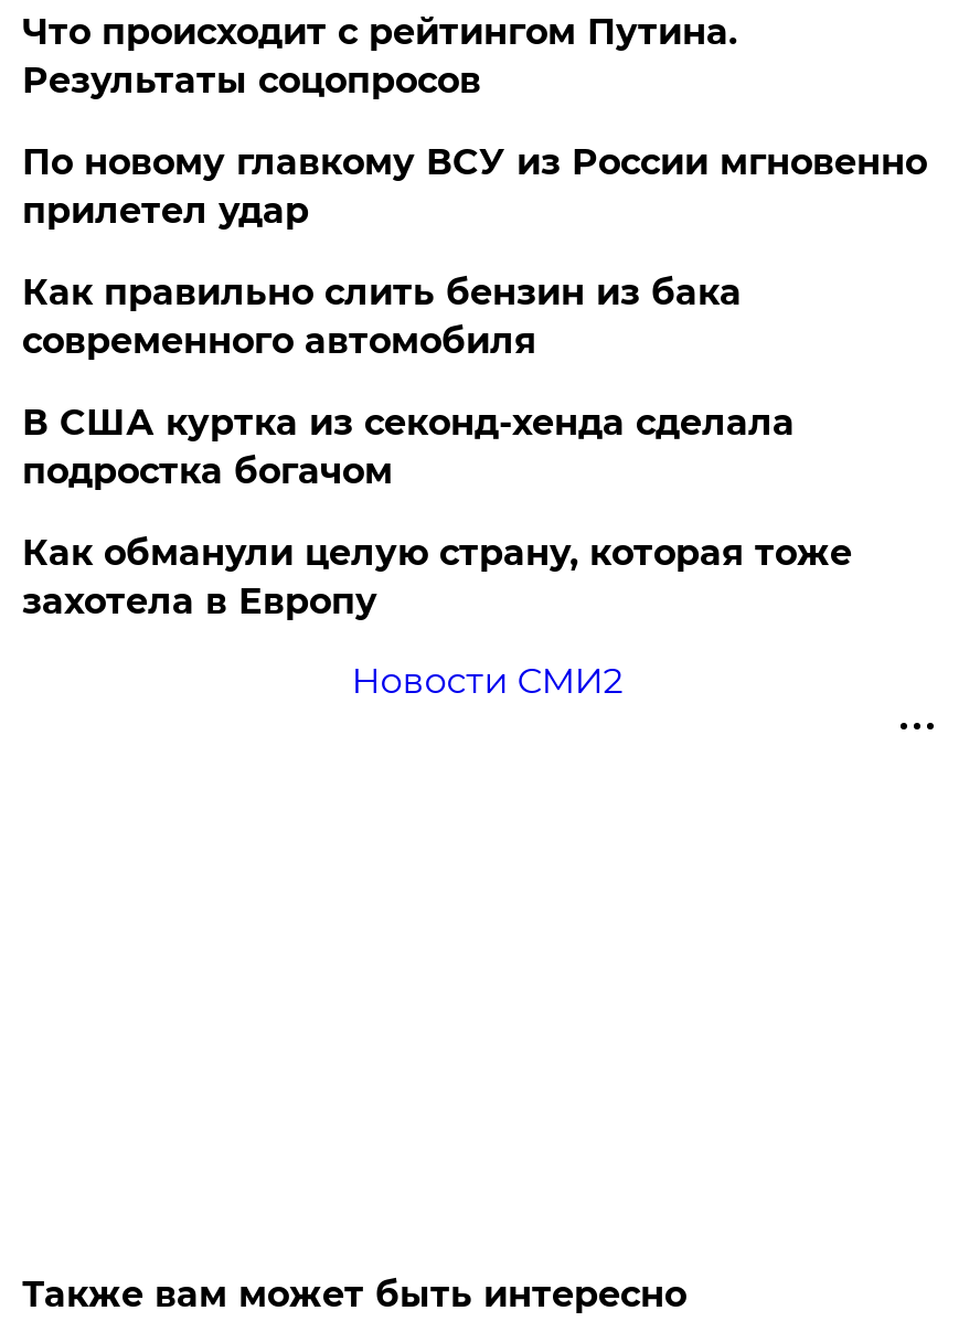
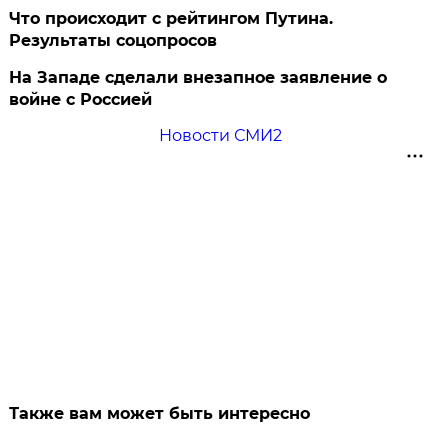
- По новому главкому ВСУ из России мгновенно
- прилетел удар
- Как правильно слить бензин из бака
- современного автомобиля
- В США куртка из секонд-хенда сделала
- подростка богачом
- Как обманули целую страну, которая тоже
- захотела в Европу
+ На Западе сделали внезапное заявление о
+ войне с Россией
